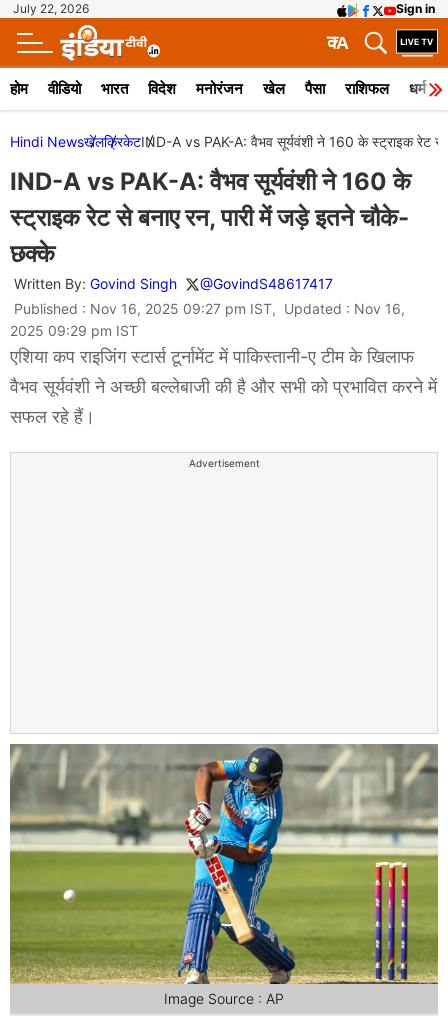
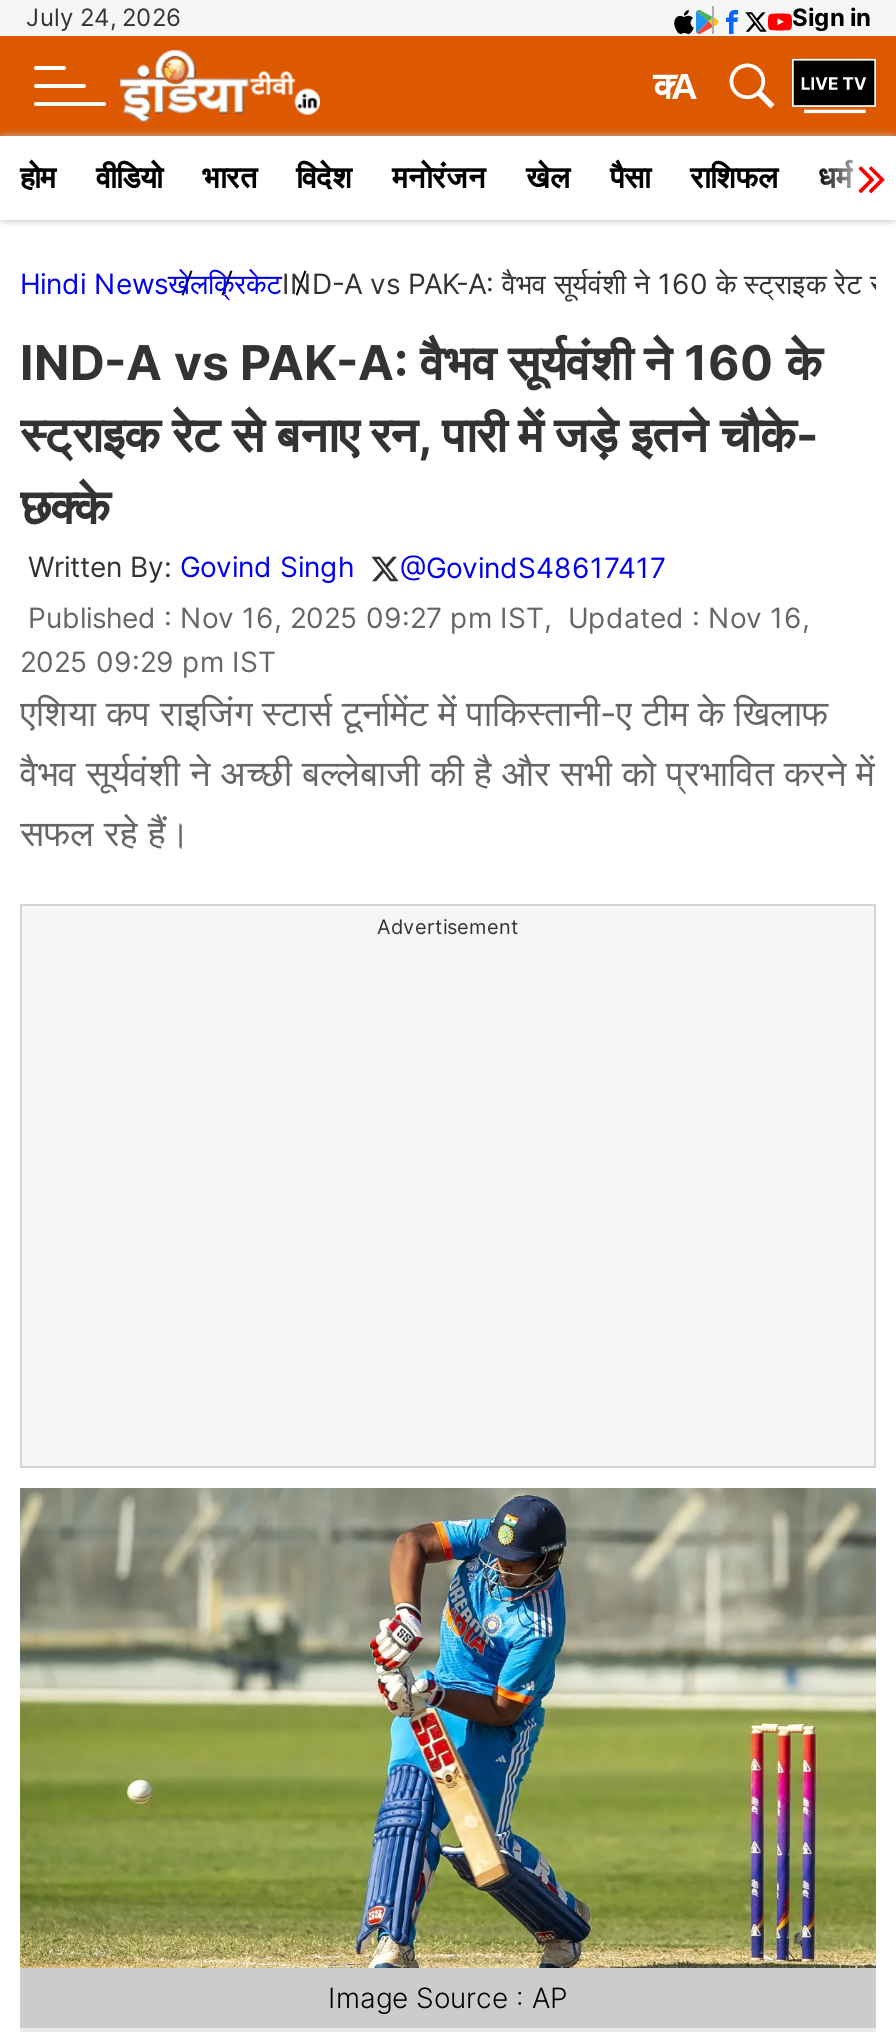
- July 22, 2026
+ July 24, 2026
